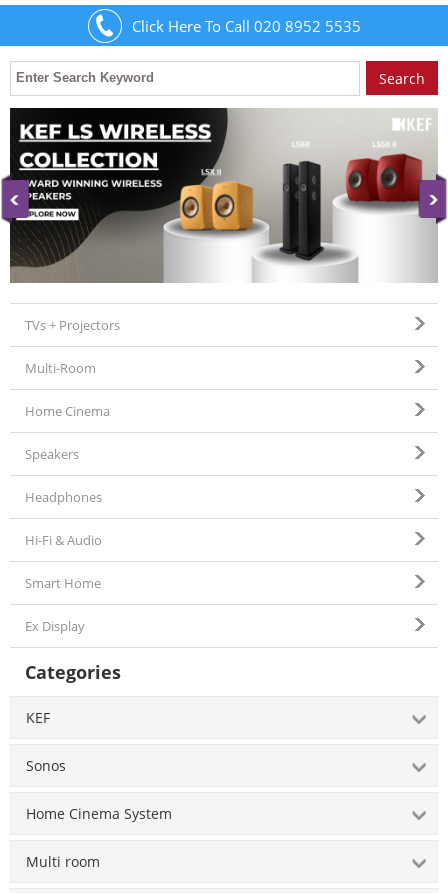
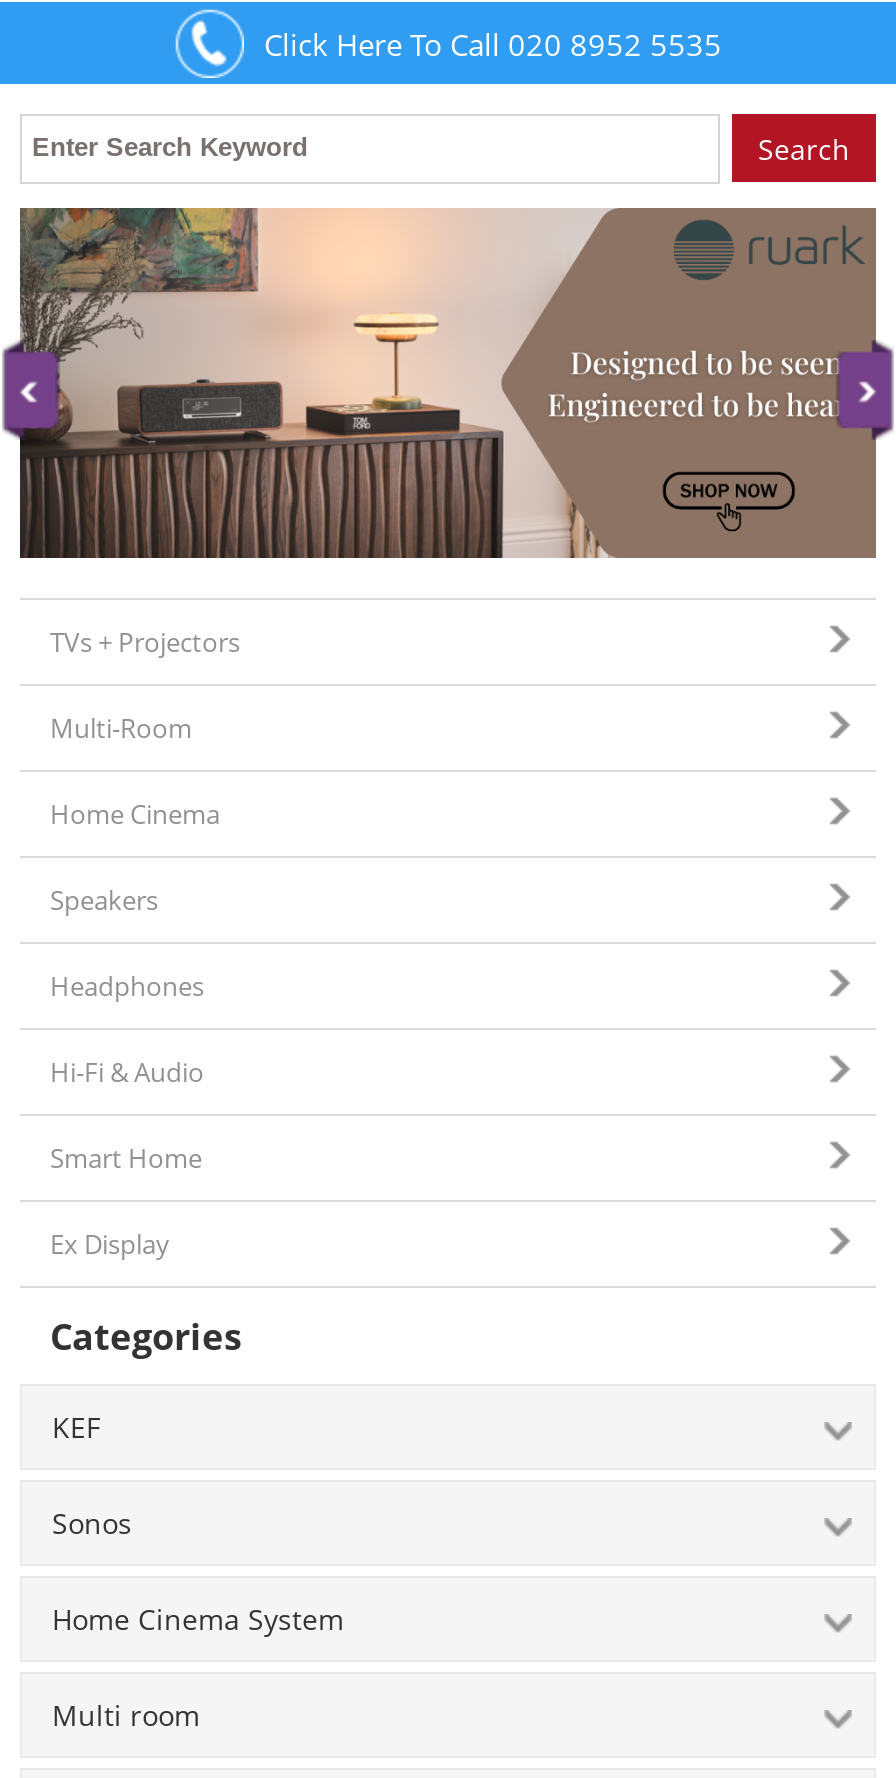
- [image]
+ [image]
